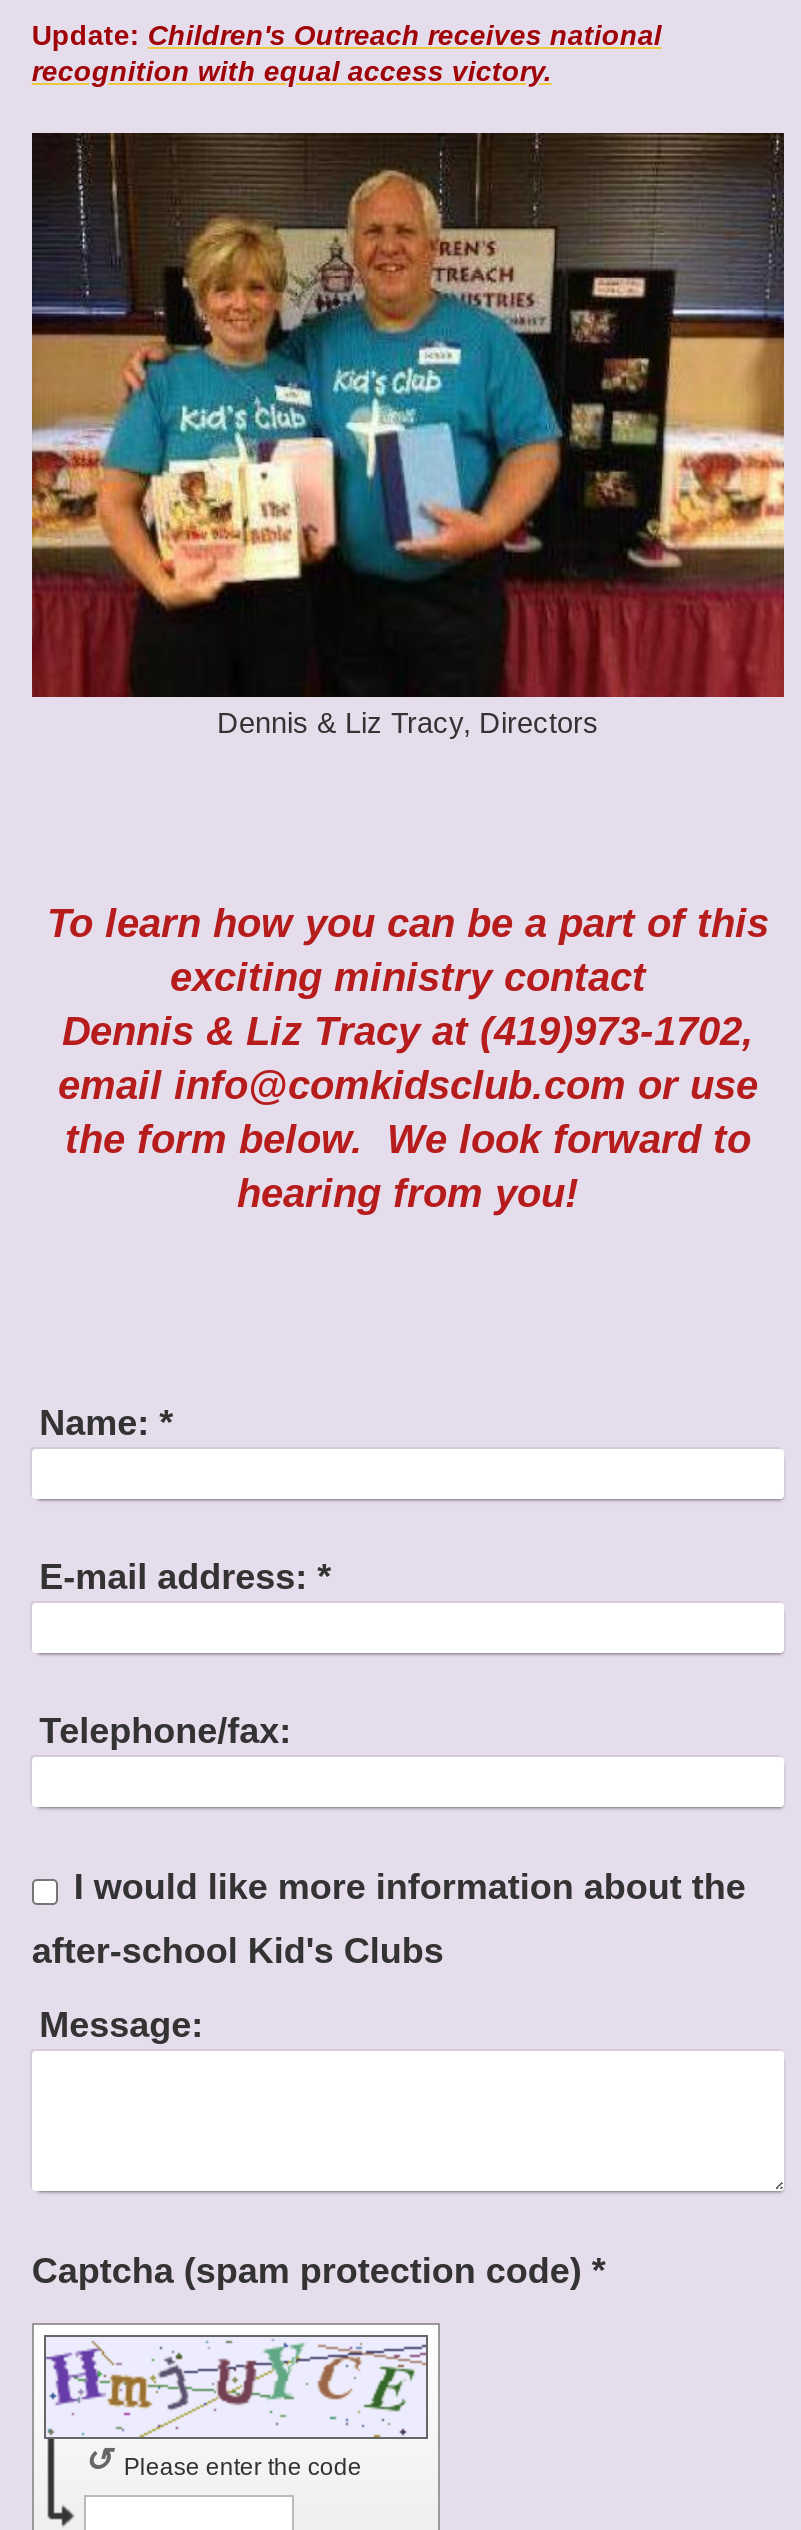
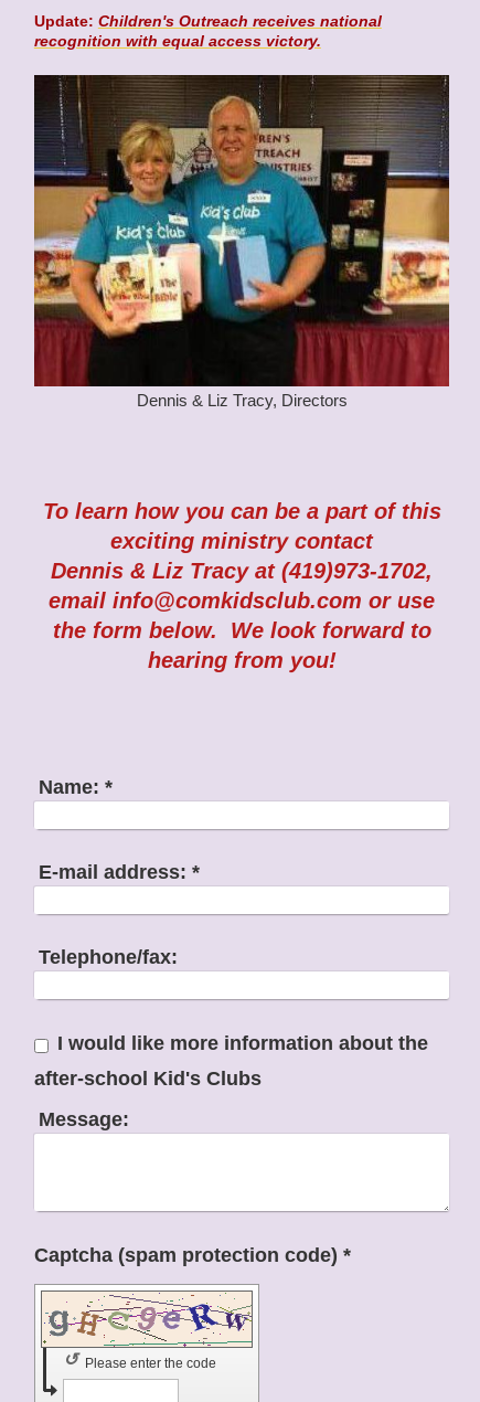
- [image]
+ [image]
